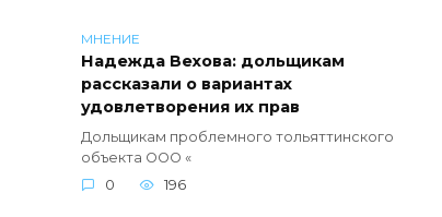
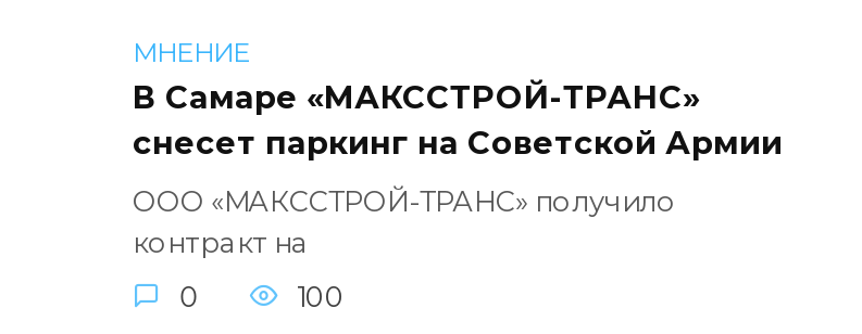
- Надежда Вехова: дольщикам
- рассказали о вариантах
- удовлетворения их прав
+ В Самаре «МАКССТРОЙ-ТРАНС»
+ снесет паркинг на Советской Армии

- Дольщикам проблемного тольяттинского
- объекта ООО «
+ ООО «МАКССТРОЙ-ТРАНС» получило
+ контракт на

- 196
+ 100
